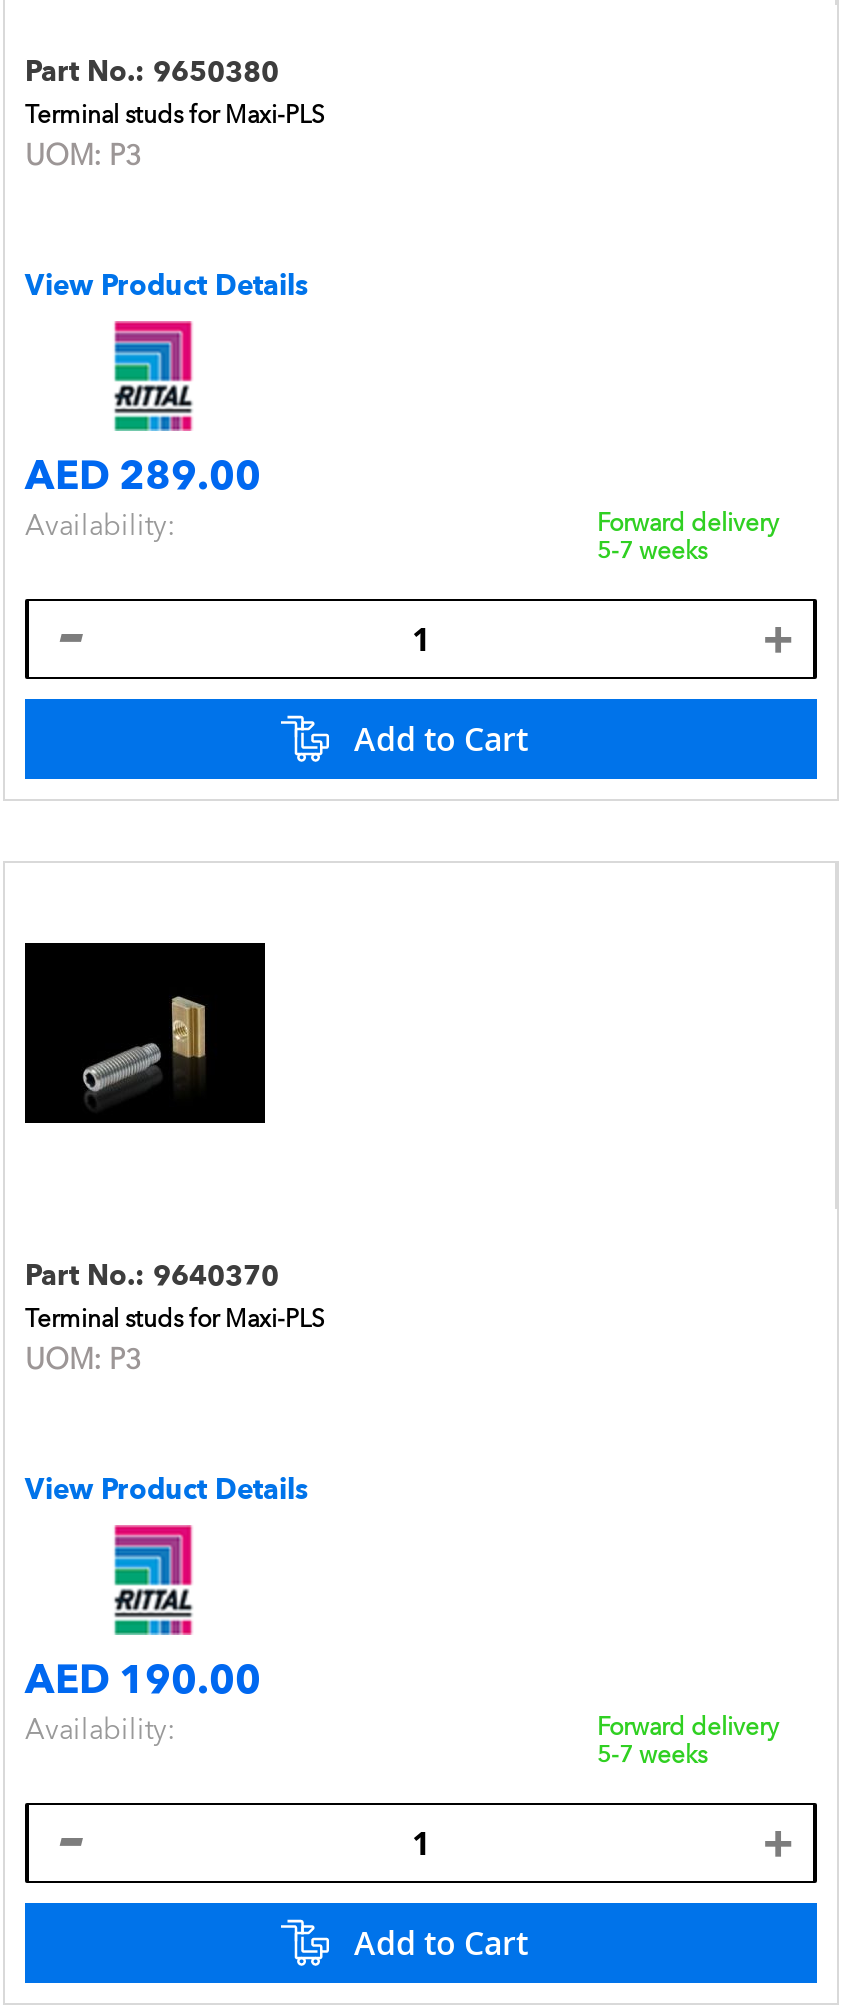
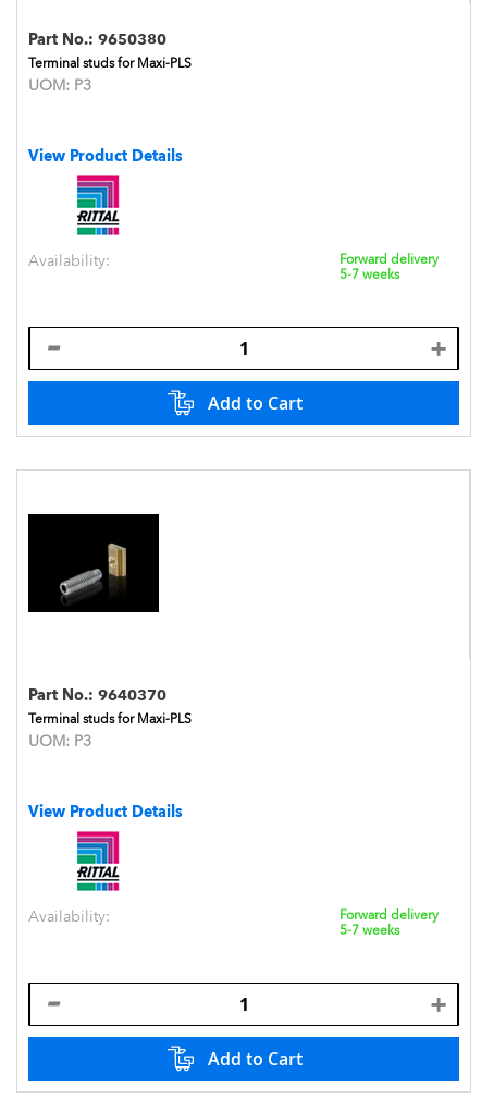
- AED 289.00

moved up: Availability: | Forward delivery | 5-7 weeks

- AED 190.00

moved up: Availability: | Forward delivery | 5-7 weeks
